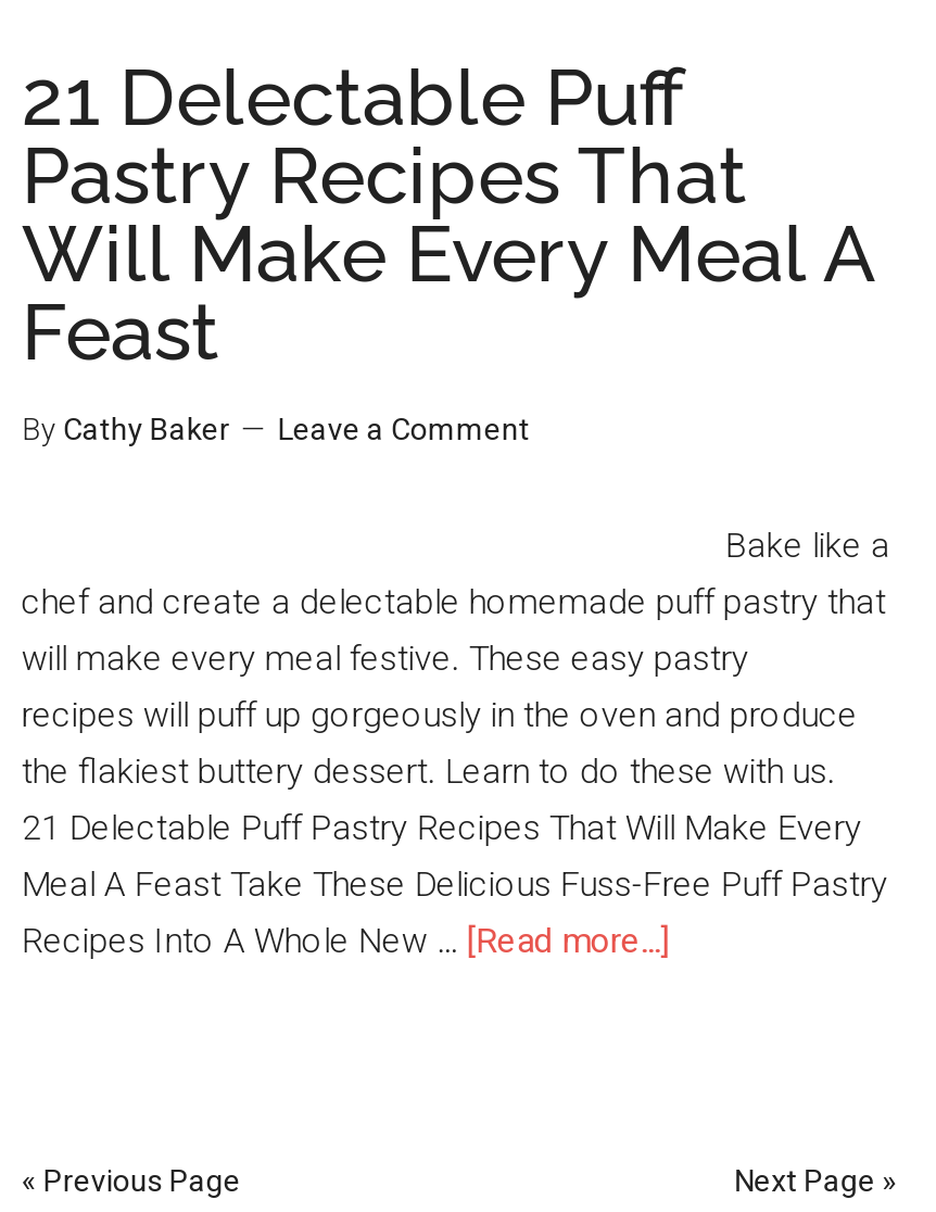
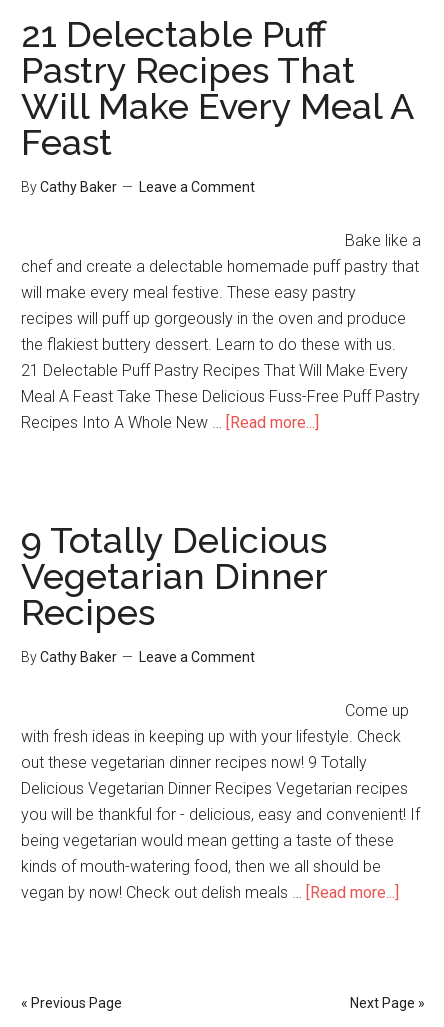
+ 9 Totally Delicious
+ Vegetarian Dinner
+ Recipes
+ By Cathy Baker
+ Leave a Comment
+ Come up
+ with fresh ideas in keeping up with your lifestyle. Check
+ out these vegetarian dinner recipes now! 9 Totally
+ Delicious Vegetarian Dinner Recipes Vegetarian recipes
+ you will be thankful for - delicious, easy and convenient! If
+ being vegetarian would mean getting a taste of these
+ kinds of mouth-watering food, then we all should be
+ vegan by now! Check out delish meals … [Read more...]
